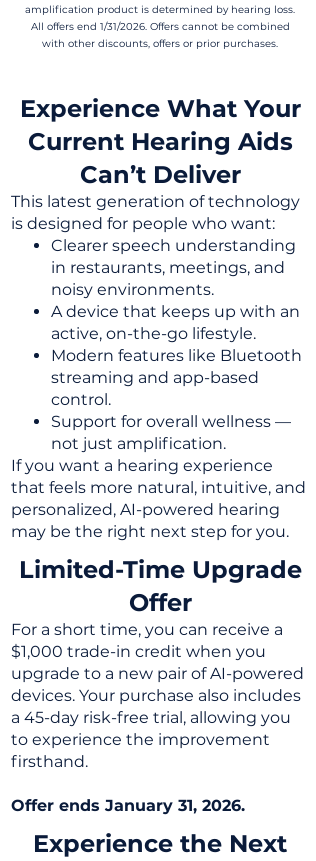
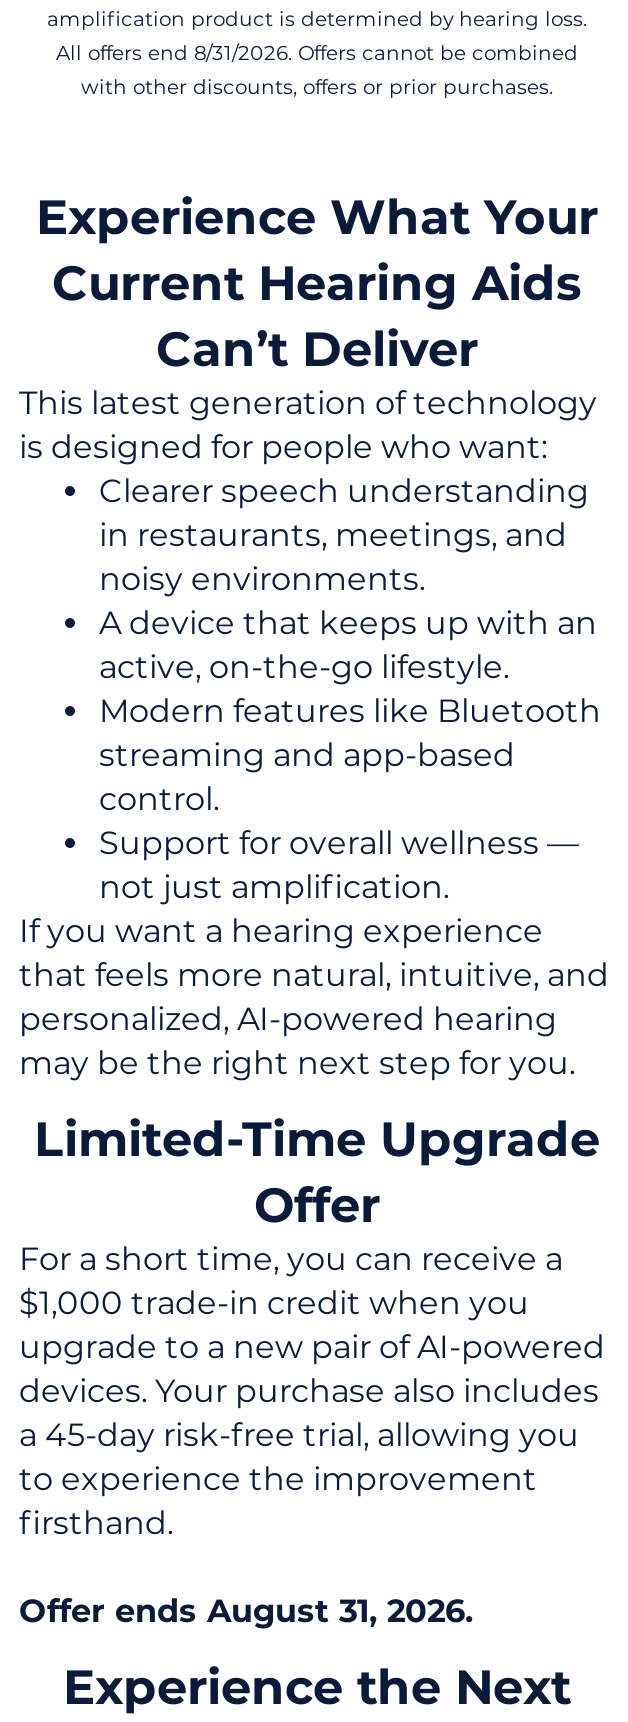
- All offers end 1/31/2026. Offers cannot be combined
+ All offers end 8/31/2026. Offers cannot be combined

- Offer ends January 31, 2026.
+ Offer ends August 31, 2026.
